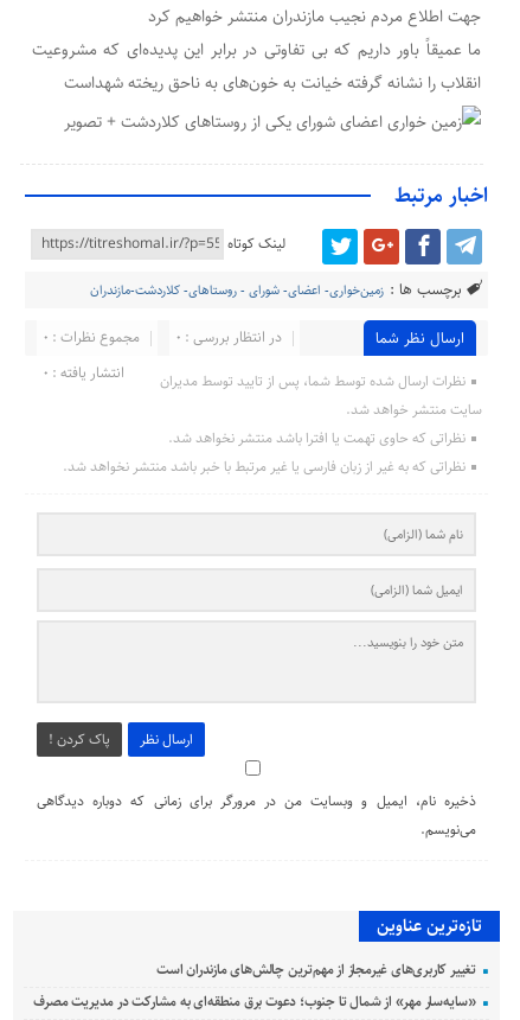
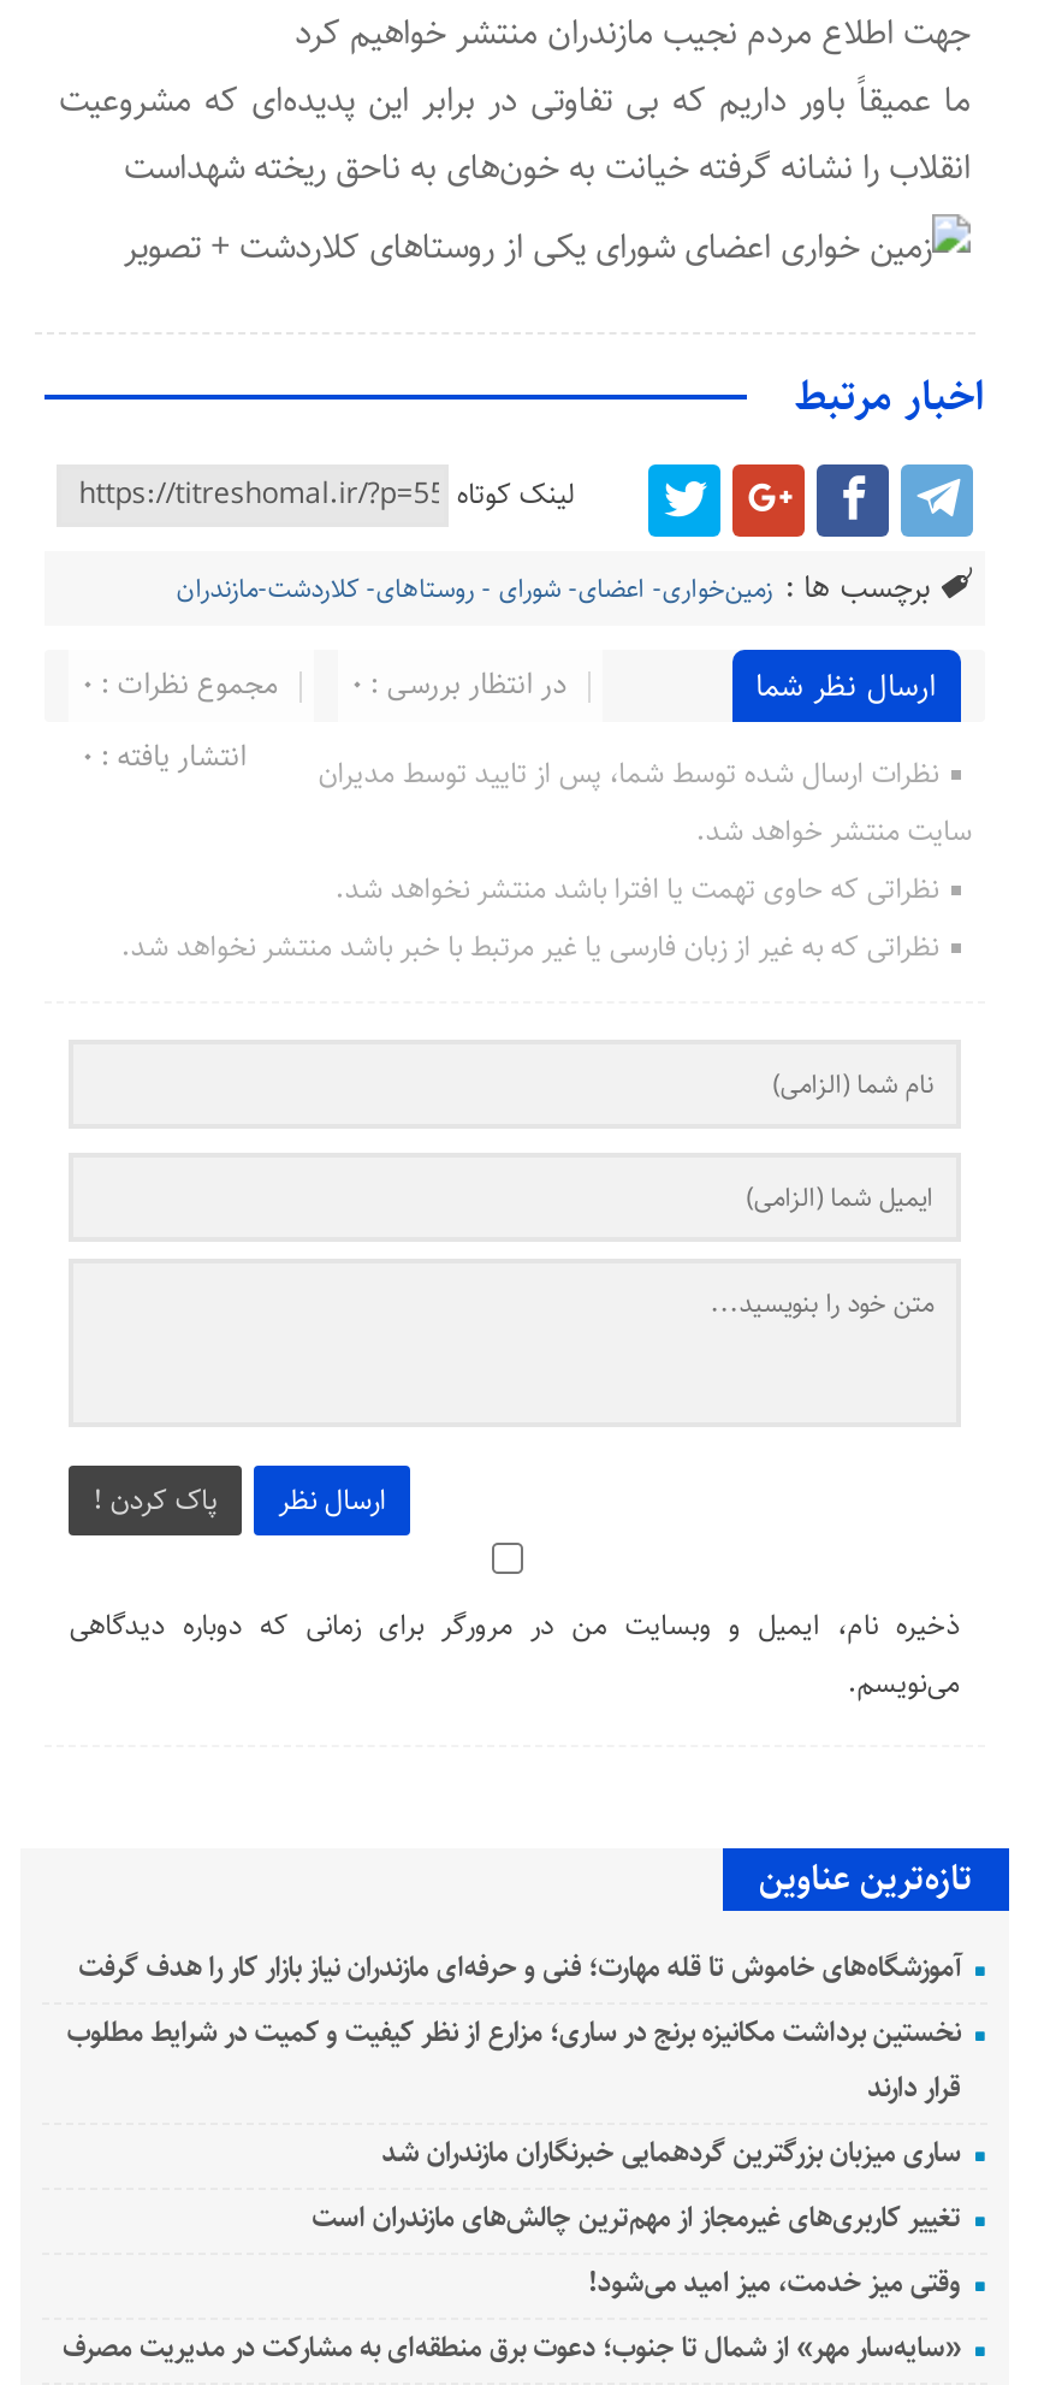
+ آموزشگاه‌های خاموش تا قله مهارت؛ فنی و حرفه‌ای مازندران نیاز بازار کار را هدف گرفت
+ نخستین برداشت مکانیزه برنج در ساری؛ مزارع از نظر کیفیت و کمیت در شرایط مطلوب
+ قرار دارند
+ ساری میزبان بزرگترین گردهمایی خبرنگاران مازندران شد

+ وقتی میز خدمت، میز امید می‌شود!
